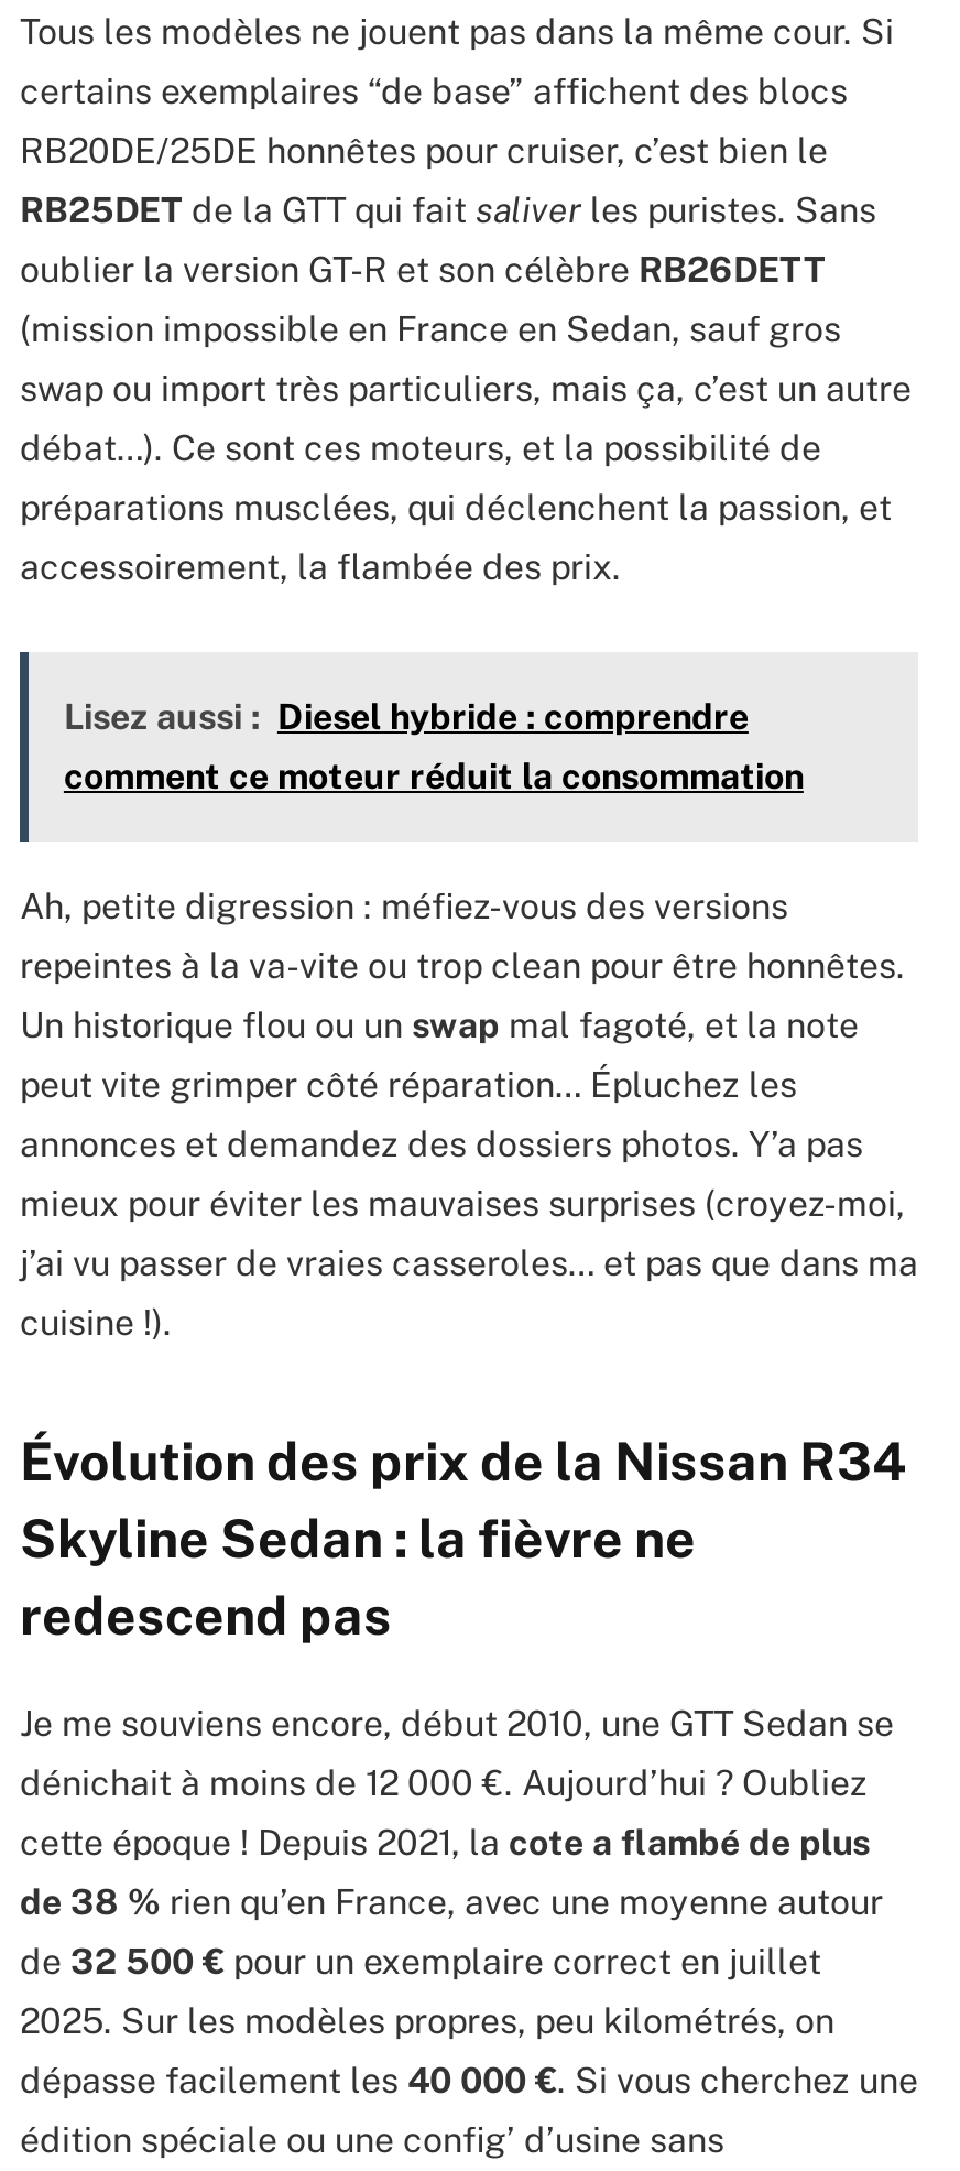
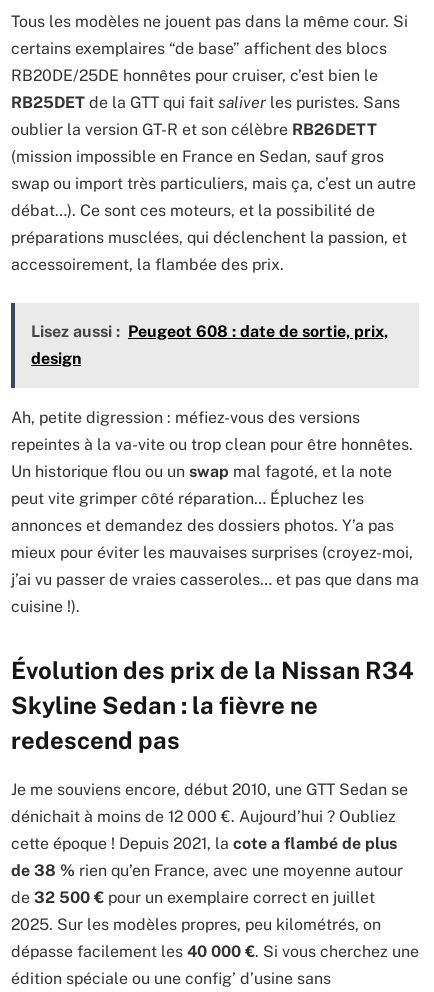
- Lisez aussi : Diesel hybride : comprendre
- comment ce moteur réduit la consommation
+ Lisez aussi : Peugeot 608 : date de sortie, prix,
+ design
